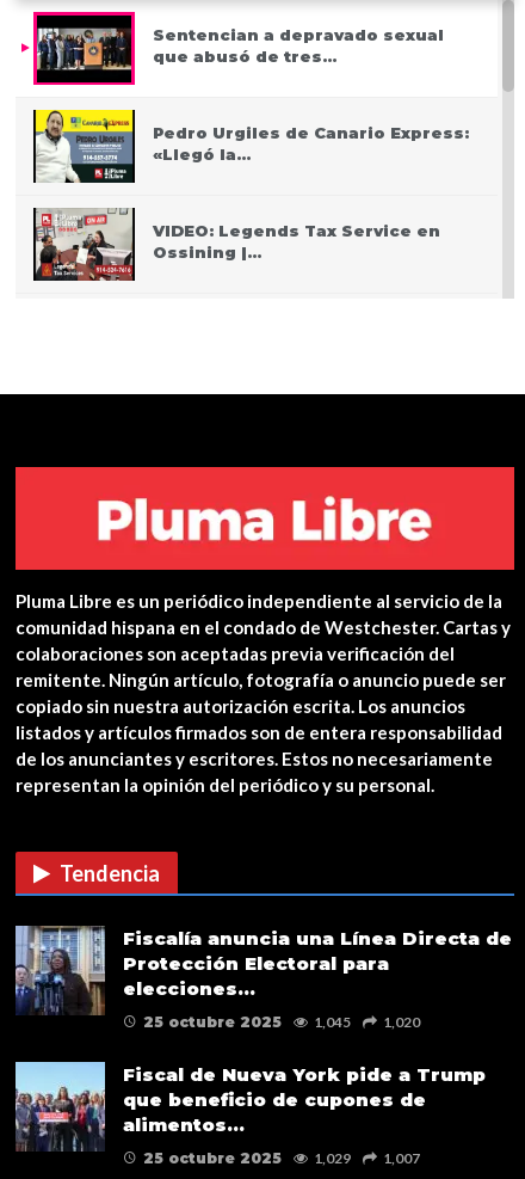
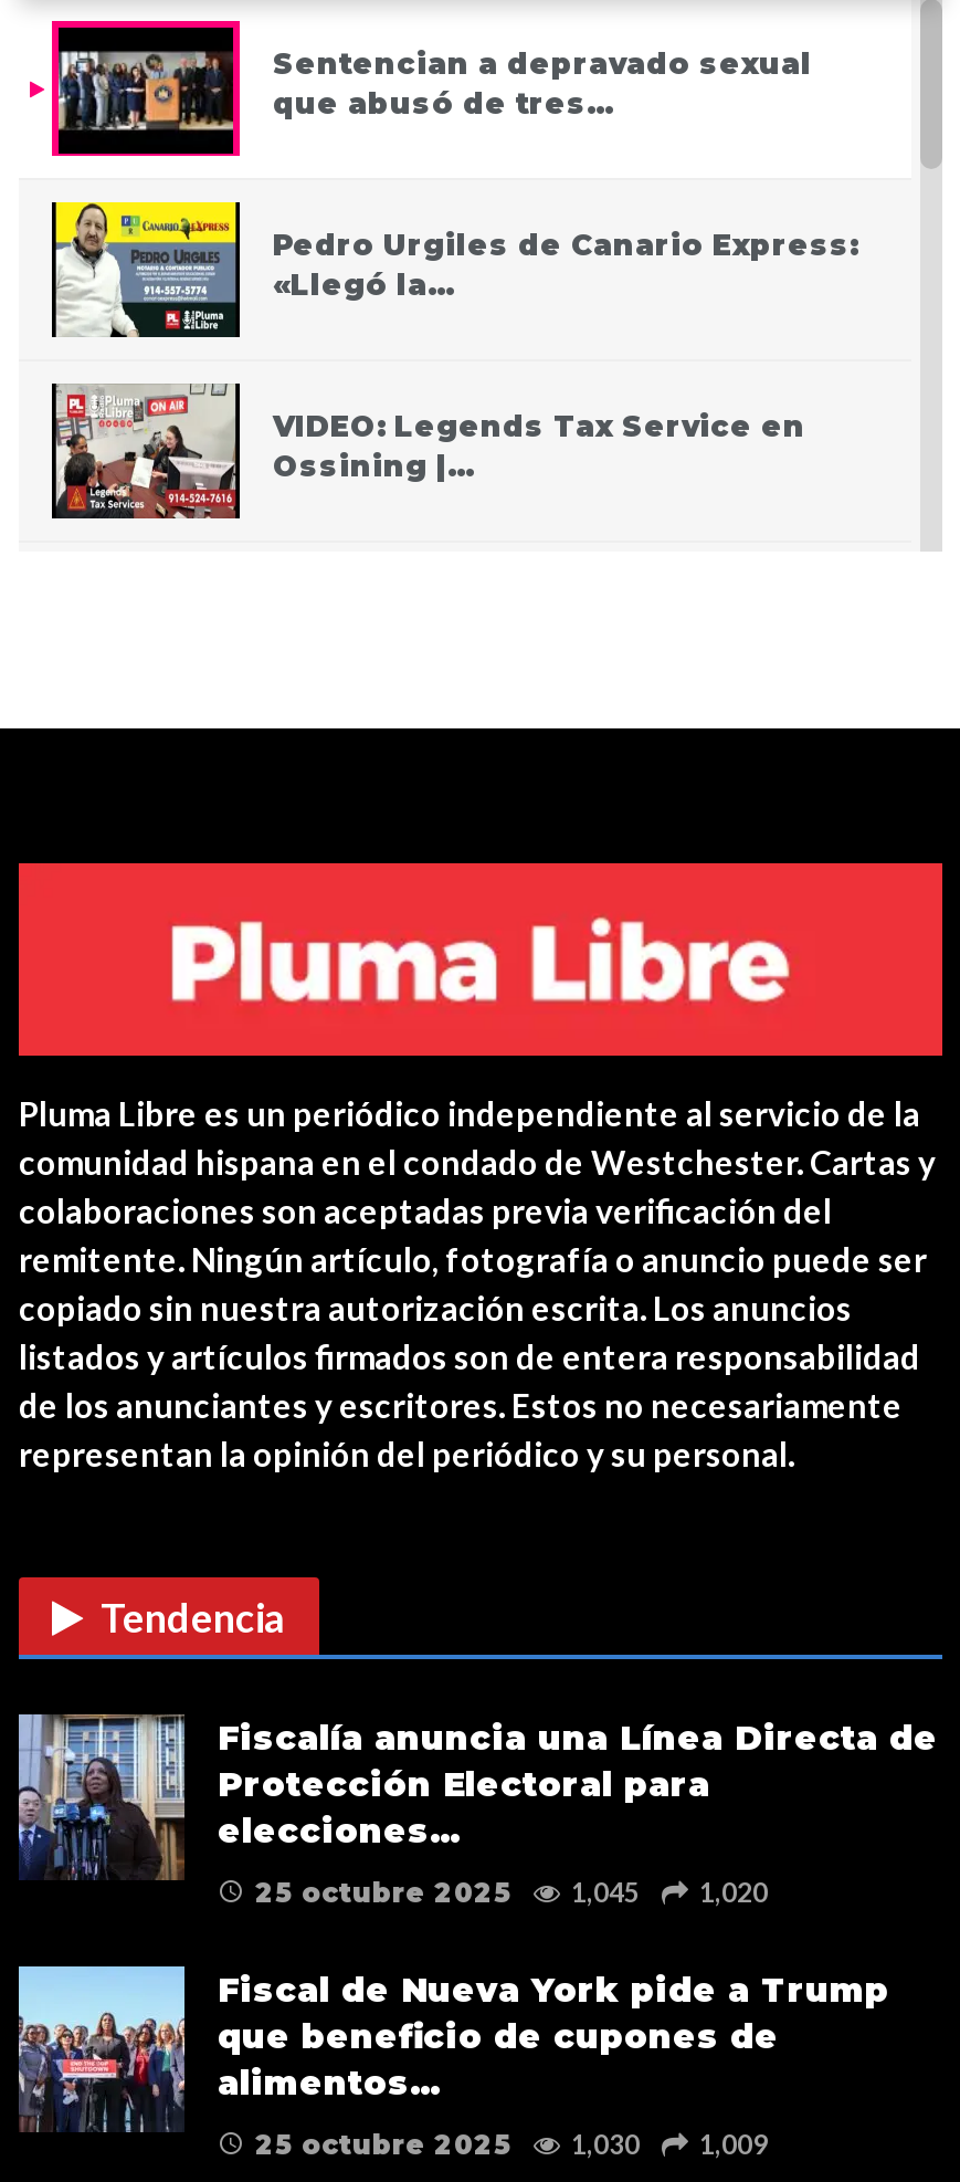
- 1,029
+ 1,030

- 1,007
+ 1,009
